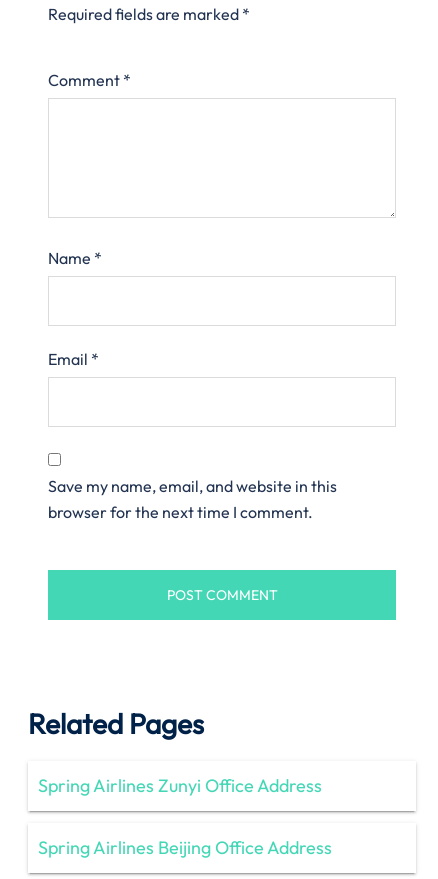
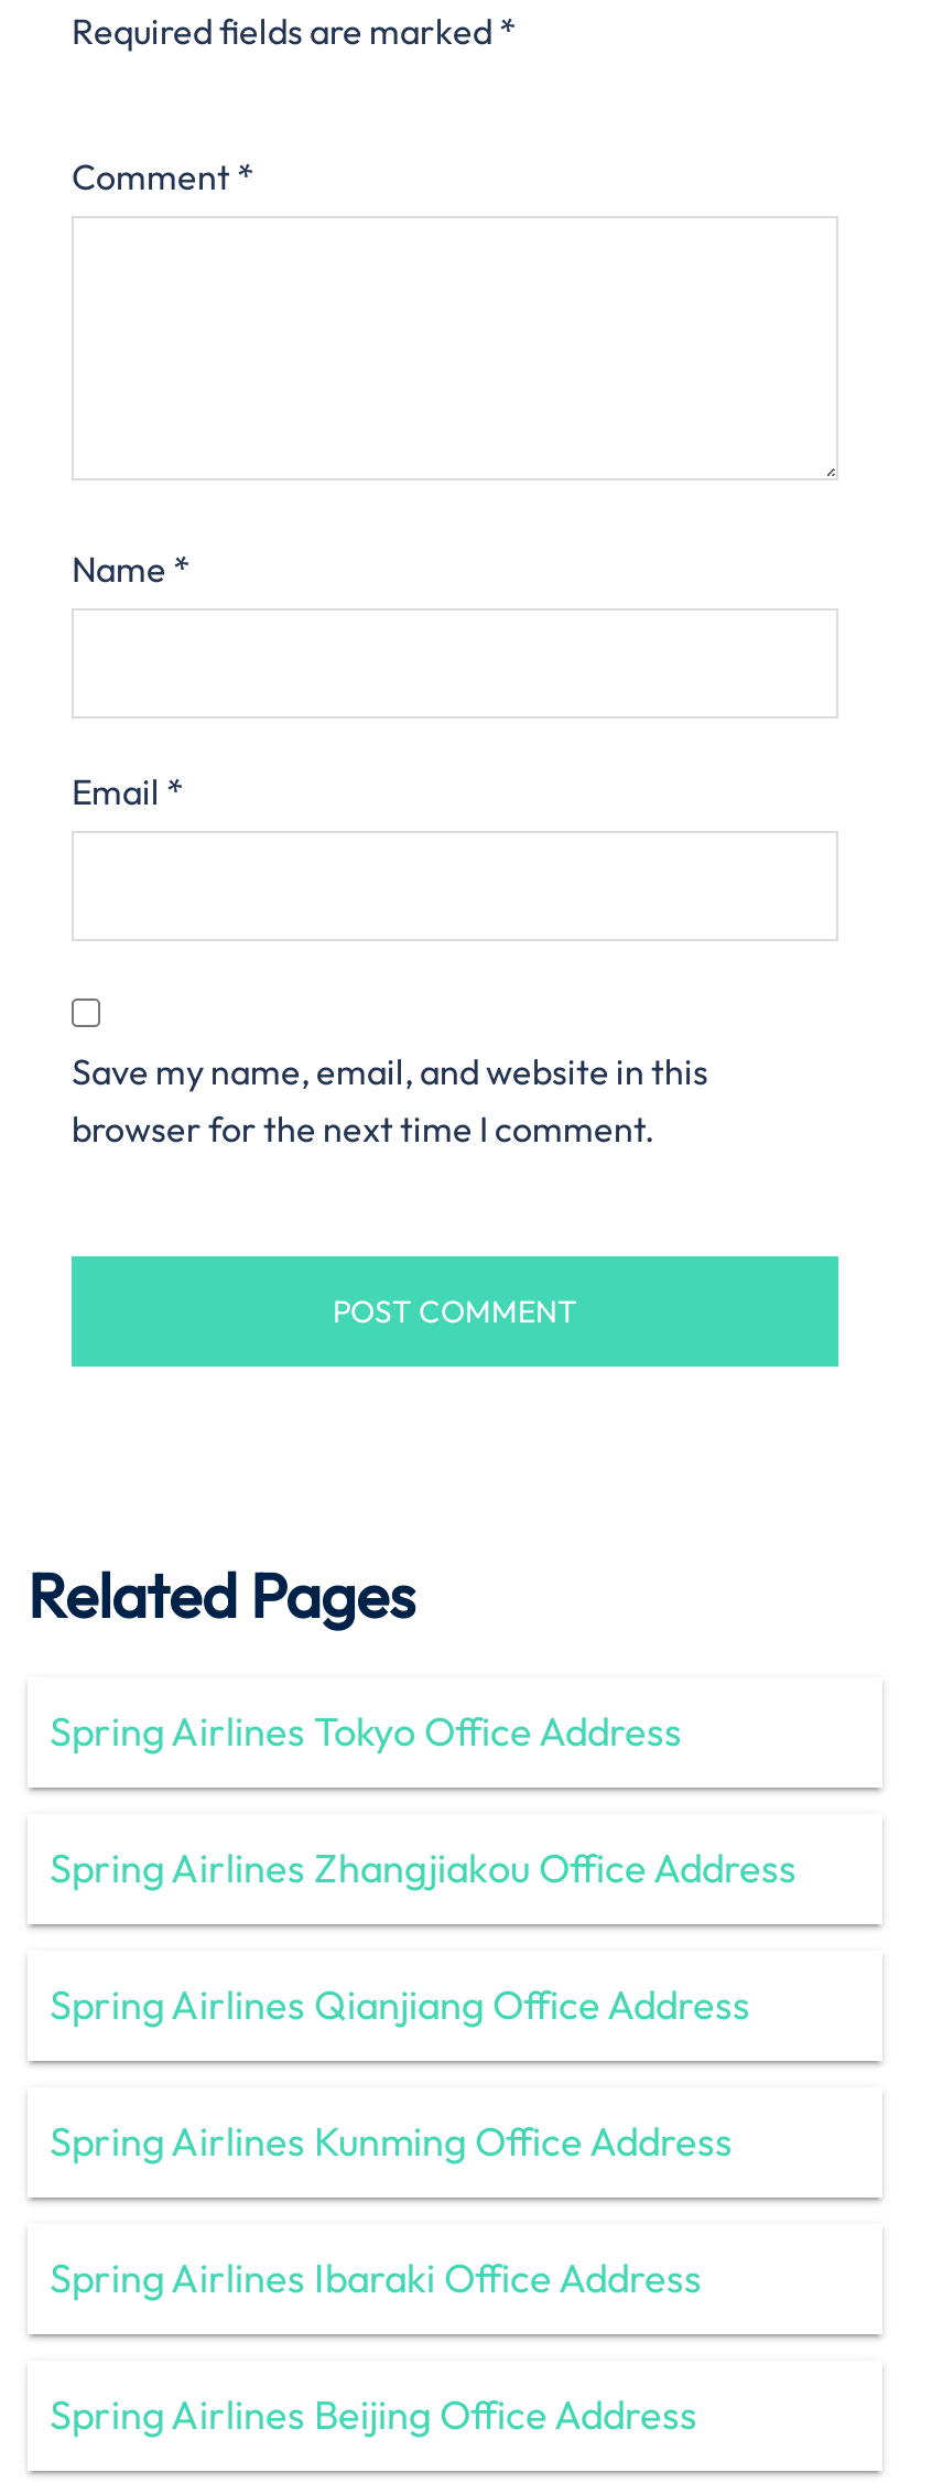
- Spring Airlines Zunyi Office Address
+ Spring Airlines Tokyo Office Address
+ Spring Airlines Zhangjiakou Office Address
+ Spring Airlines Qianjiang Office Address
+ Spring Airlines Kunming Office Address
+ Spring Airlines Ibaraki Office Address
